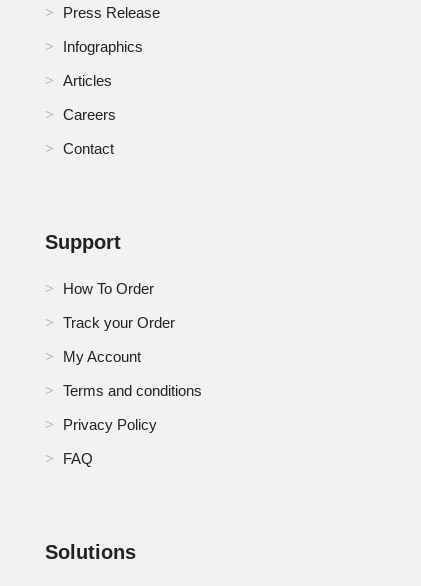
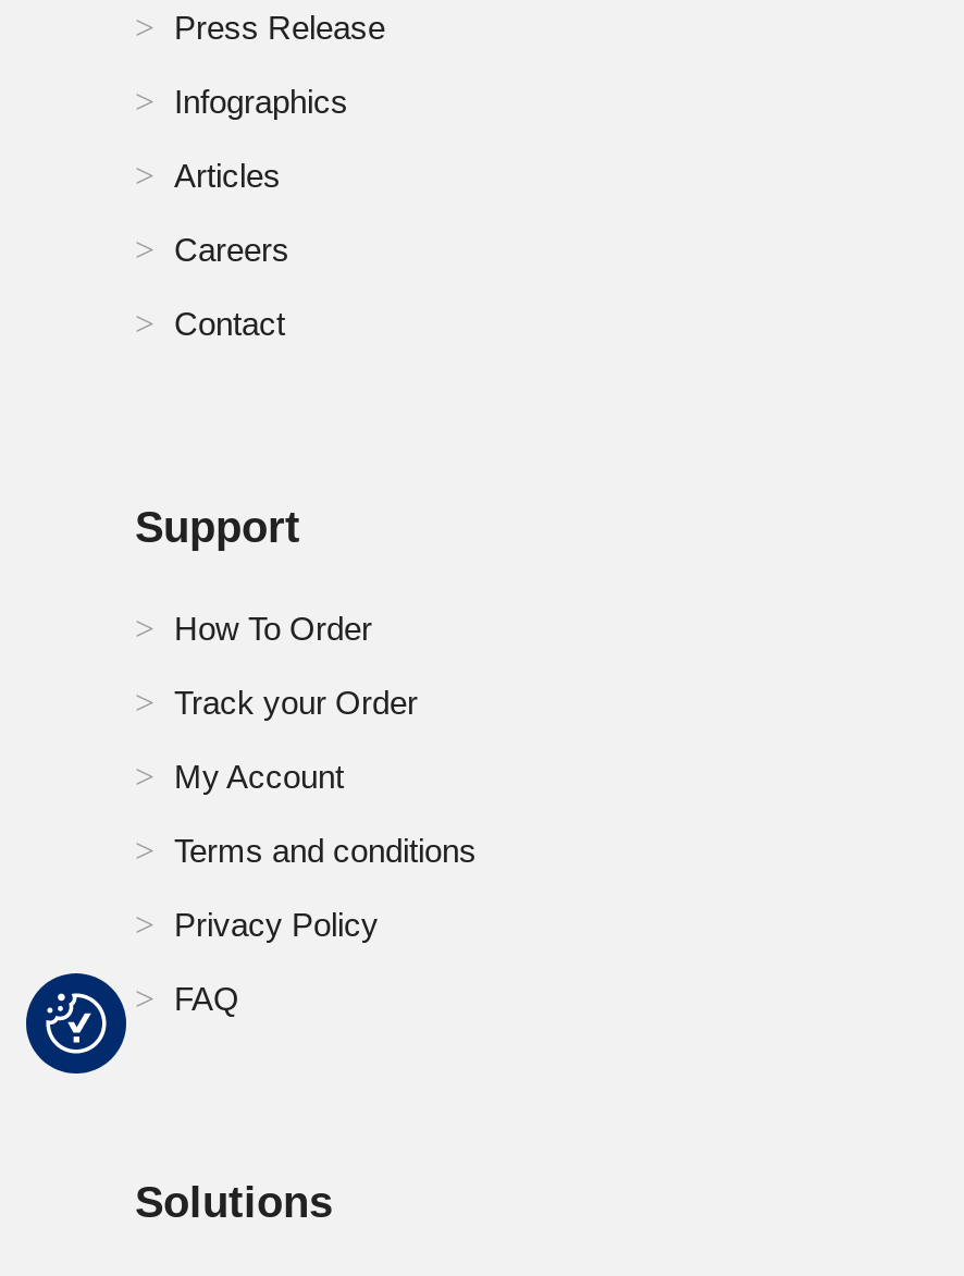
+ [image]
